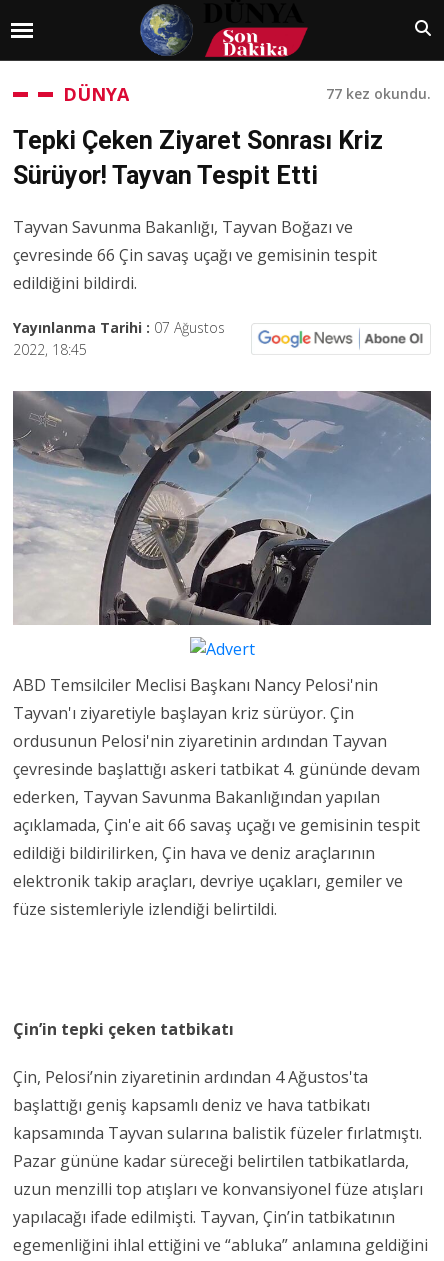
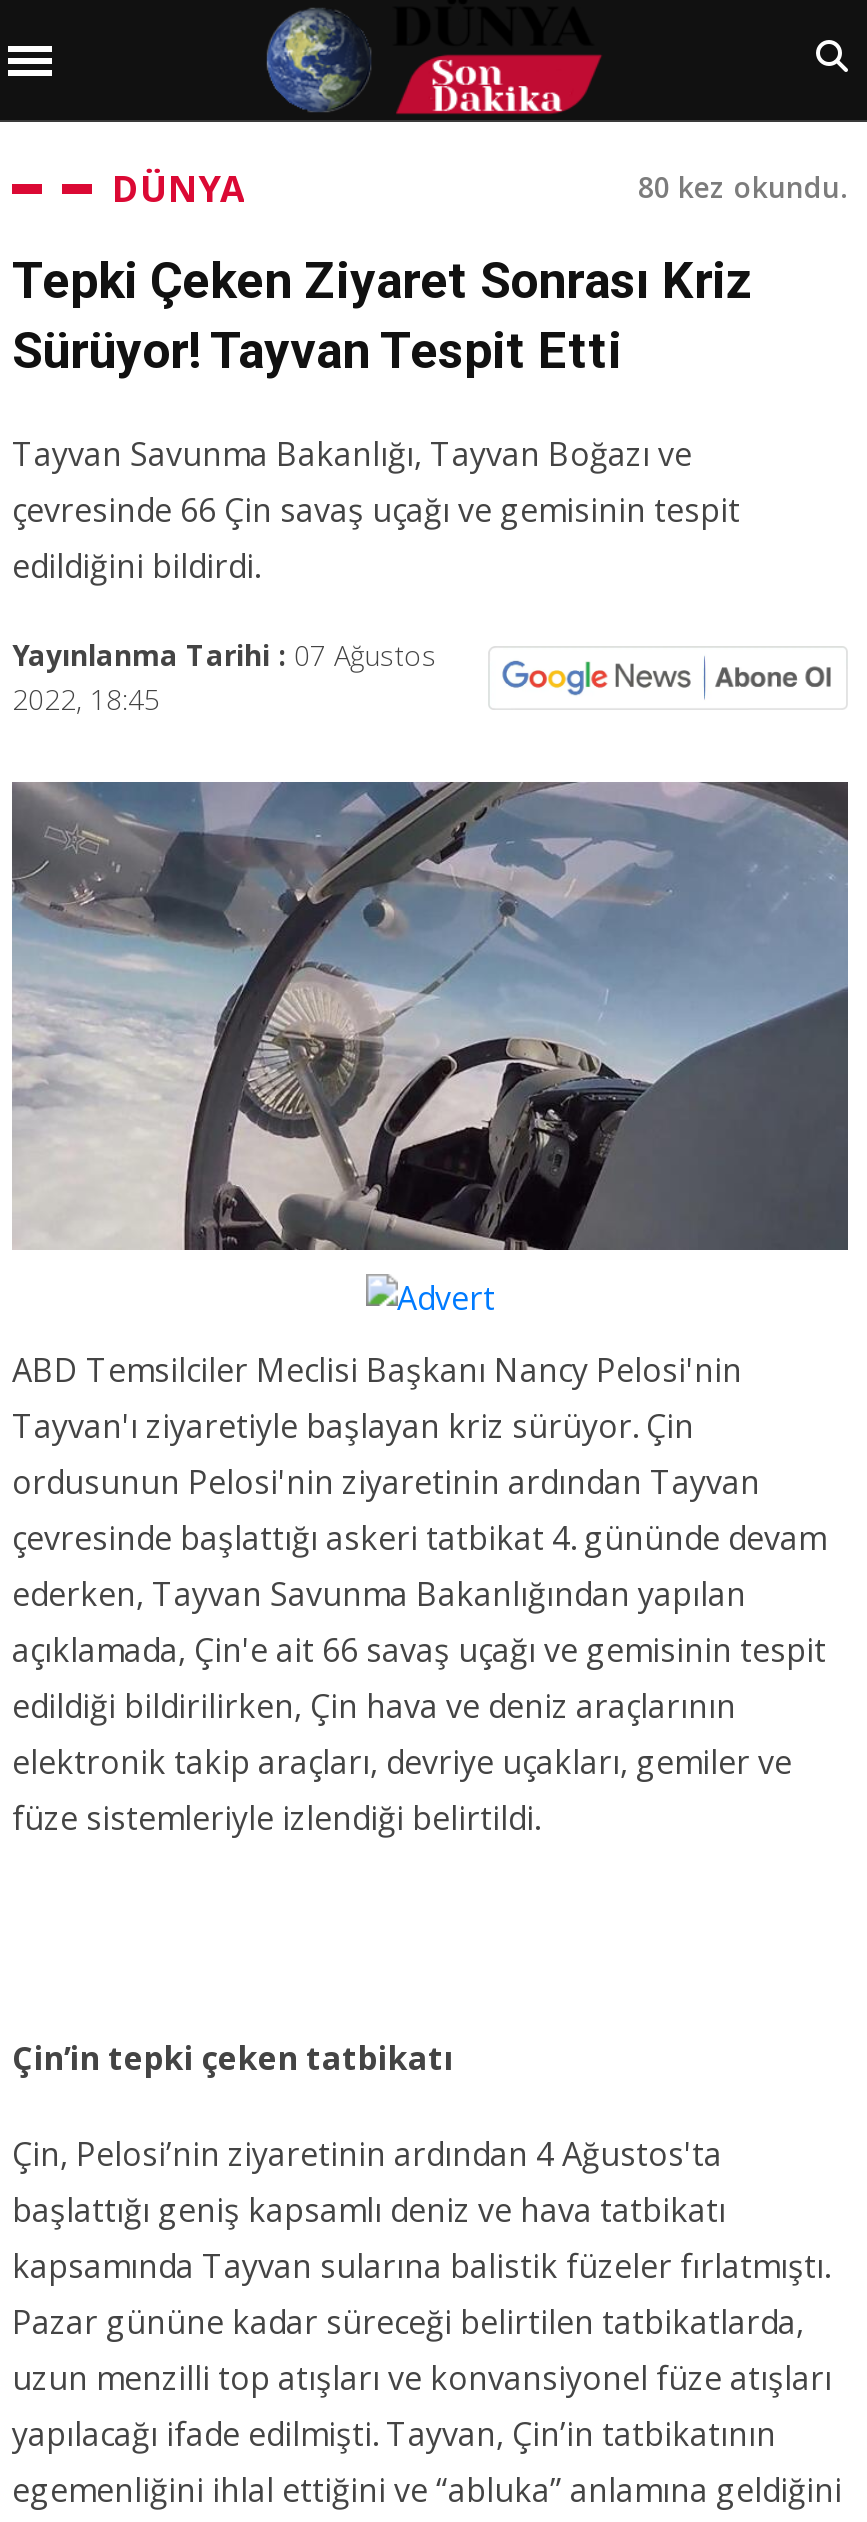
- 77 kez okundu.
+ 80 kez okundu.
